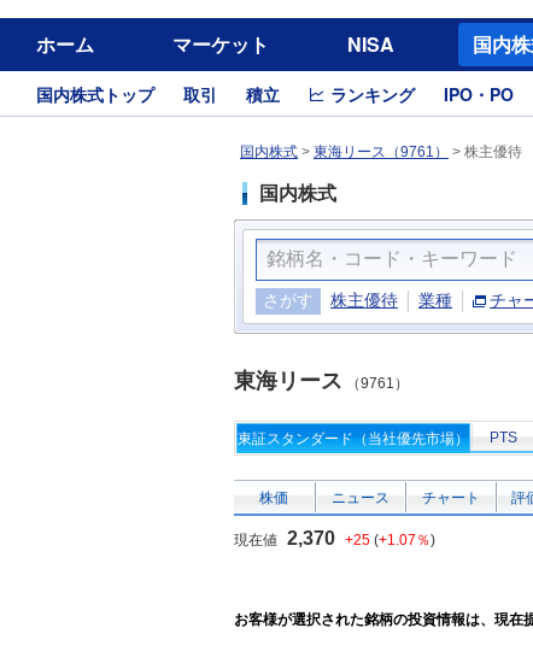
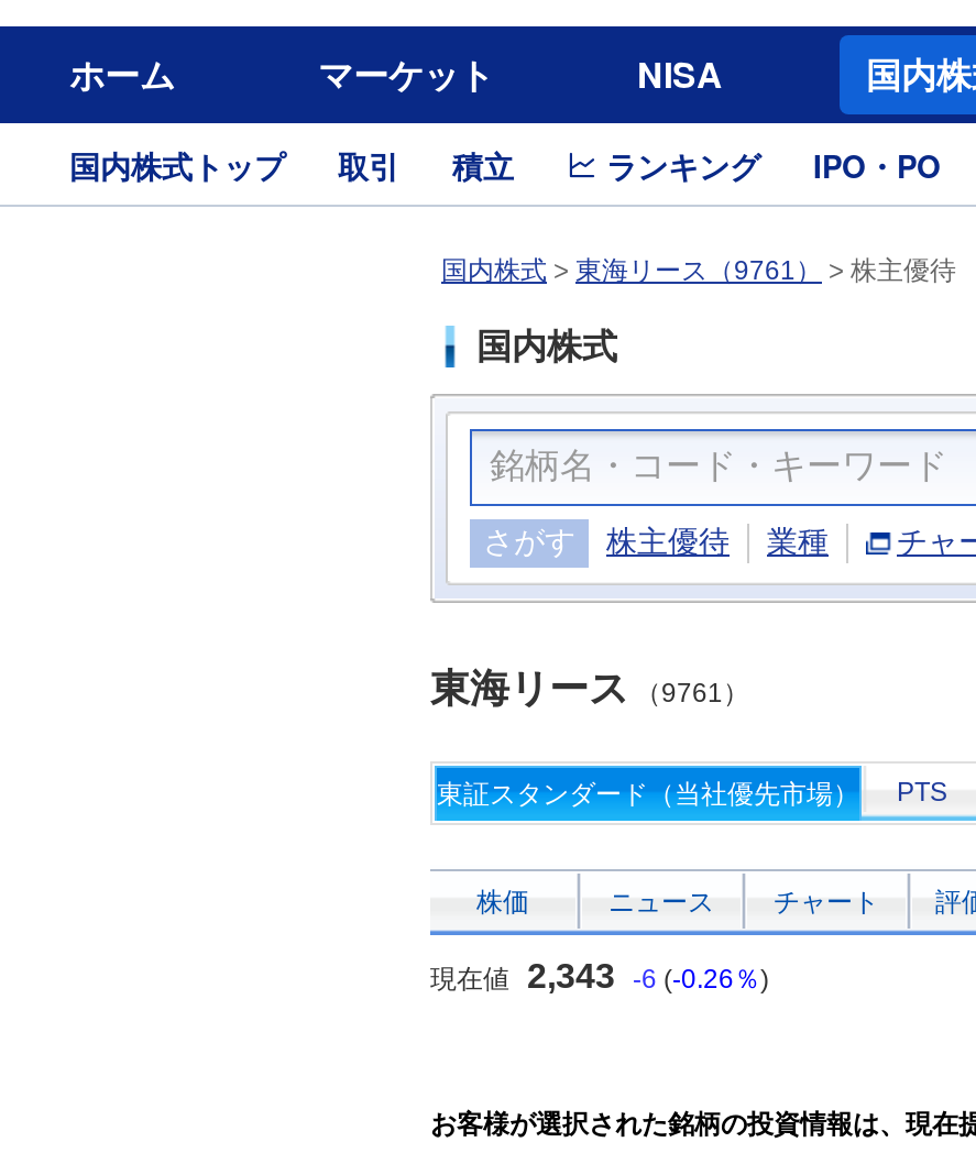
- 現在値 2,370 +25 (+1.07％)
+ 現在値 2,343 -6 (-0.26％)
